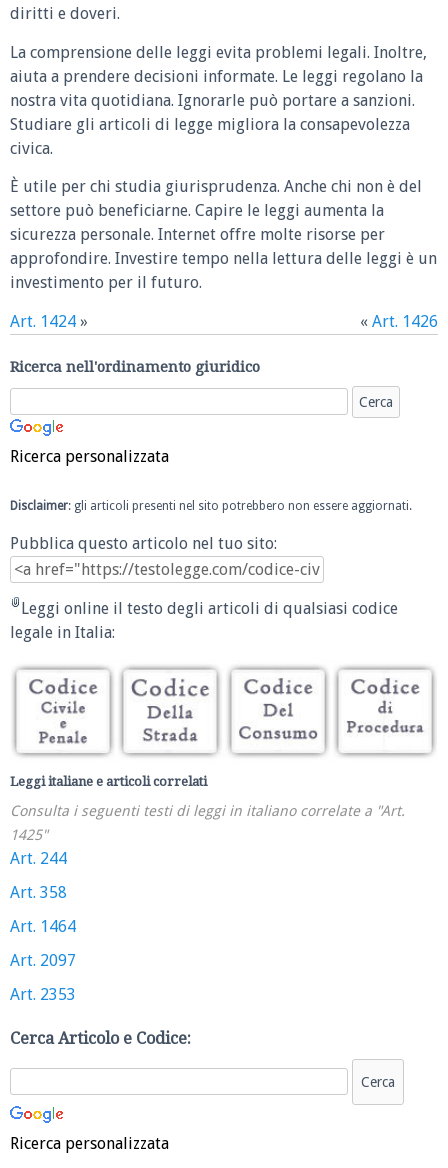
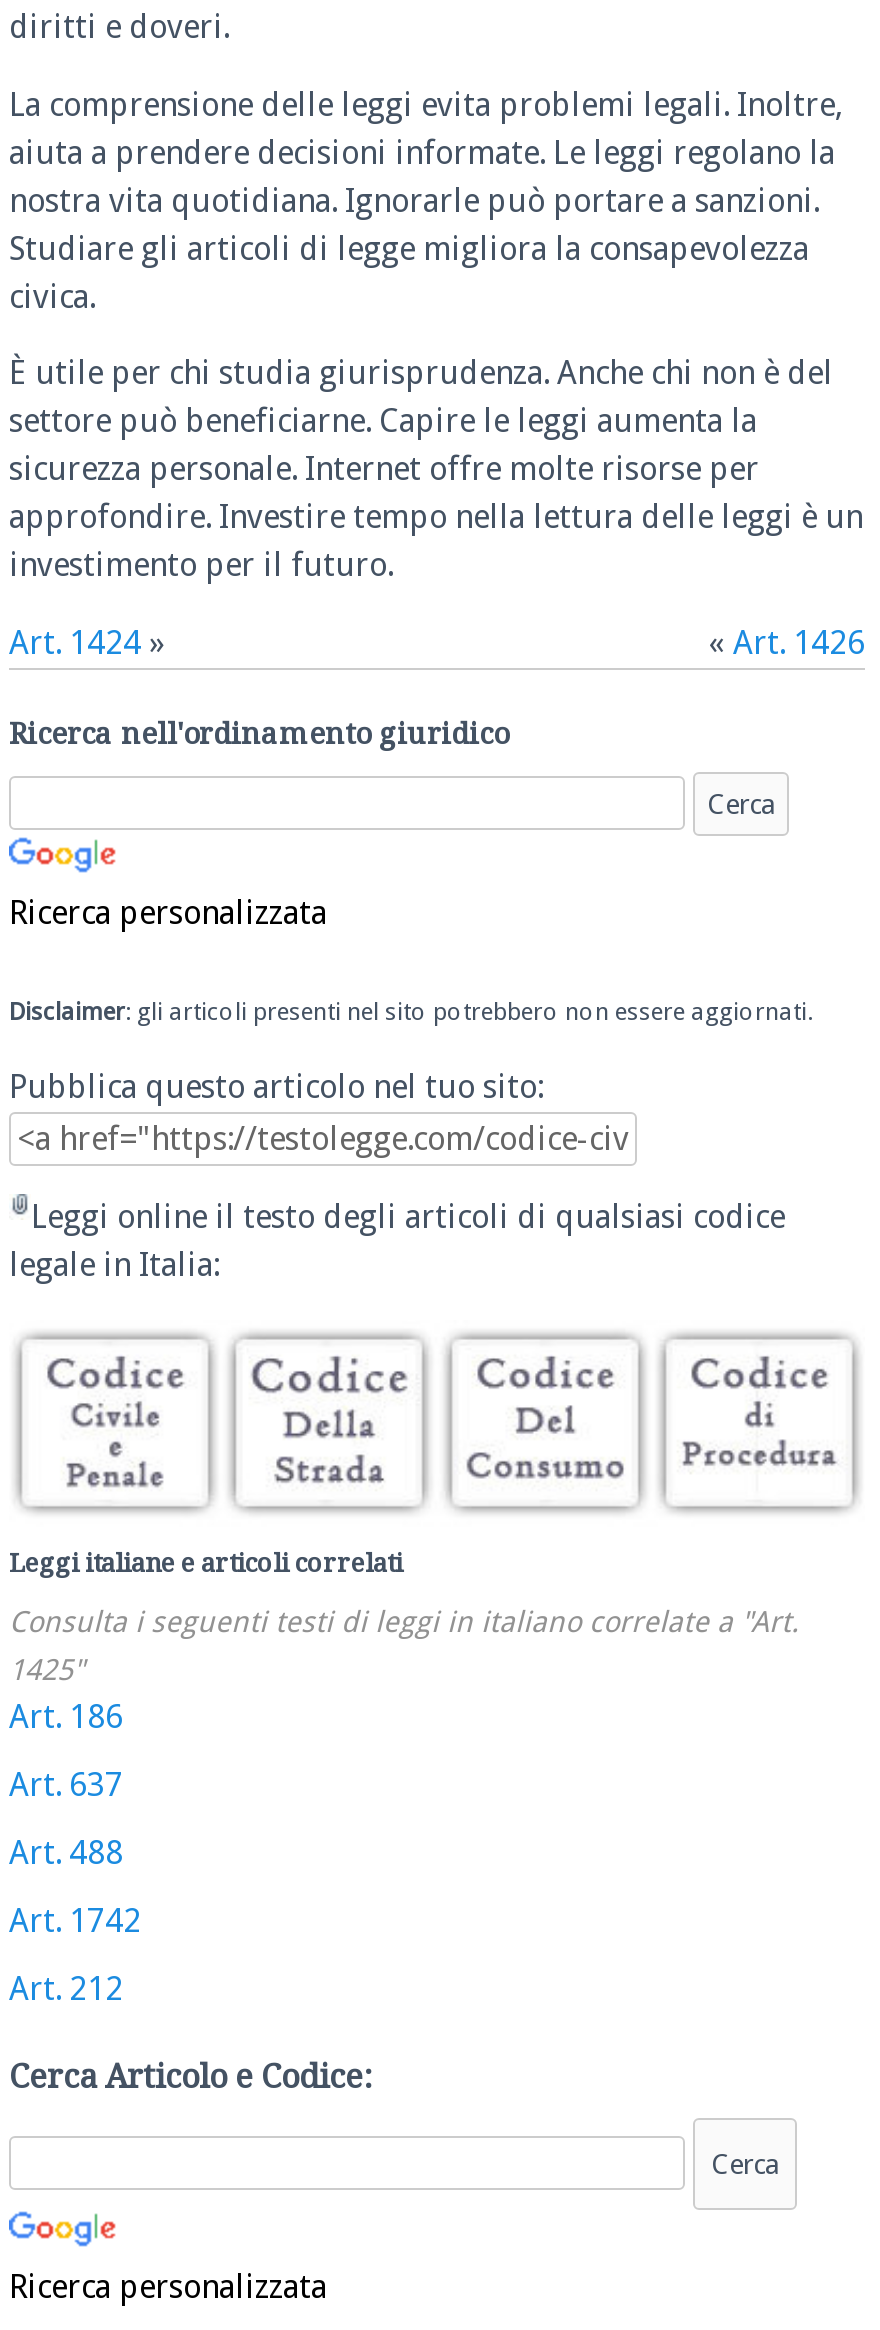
- Art. 244
+ Art. 186

- Art. 358
+ Art. 637

- Art. 1464
+ Art. 488

- Art. 2097
+ Art. 1742

- Art. 2353
+ Art. 212
